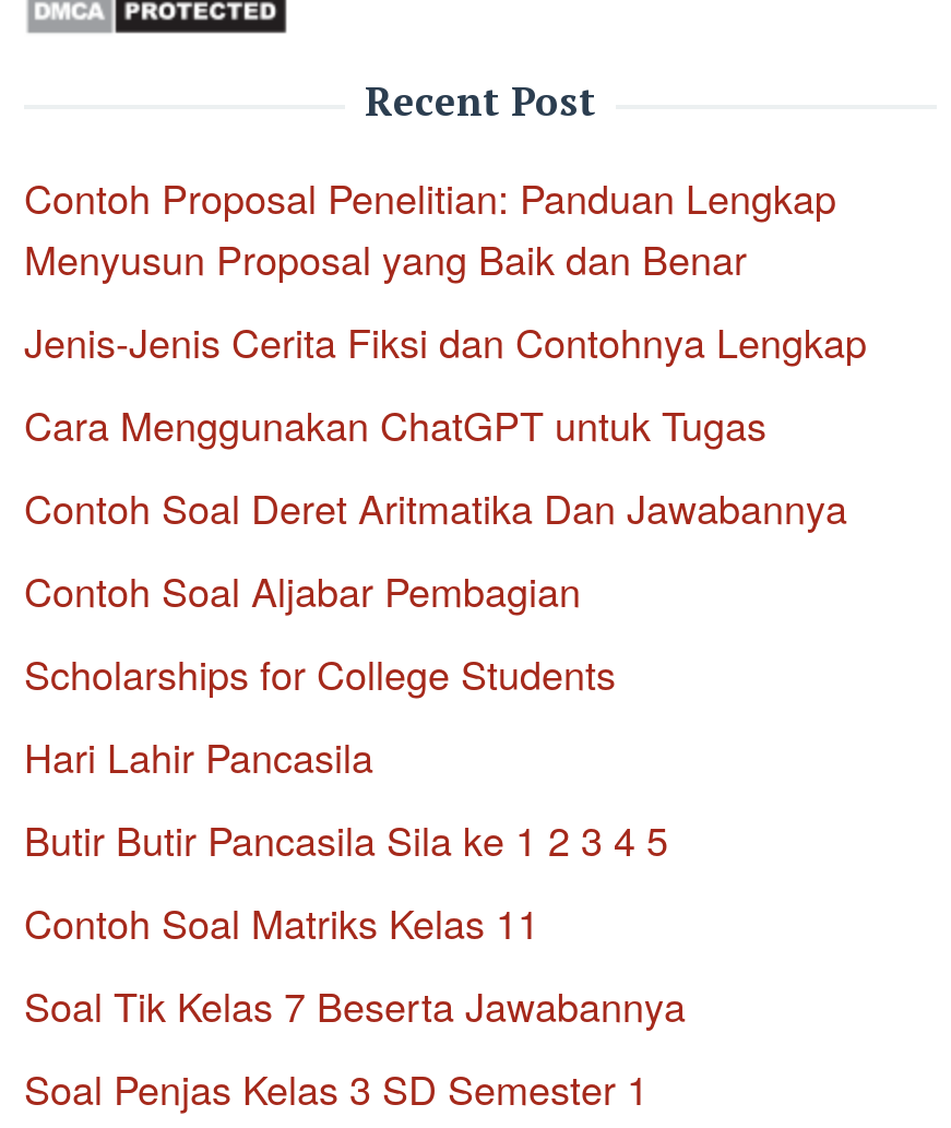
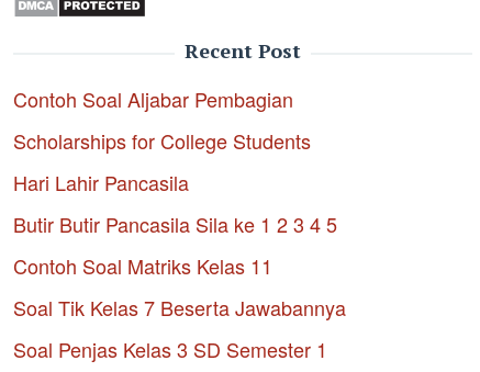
- Contoh Proposal Penelitian: Panduan Lengkap
- Menyusun Proposal yang Baik dan Benar
- Jenis-Jenis Cerita Fiksi dan Contohnya Lengkap
- Cara Menggunakan ChatGPT untuk Tugas
- Contoh Soal Deret Aritmatika Dan Jawabannya
